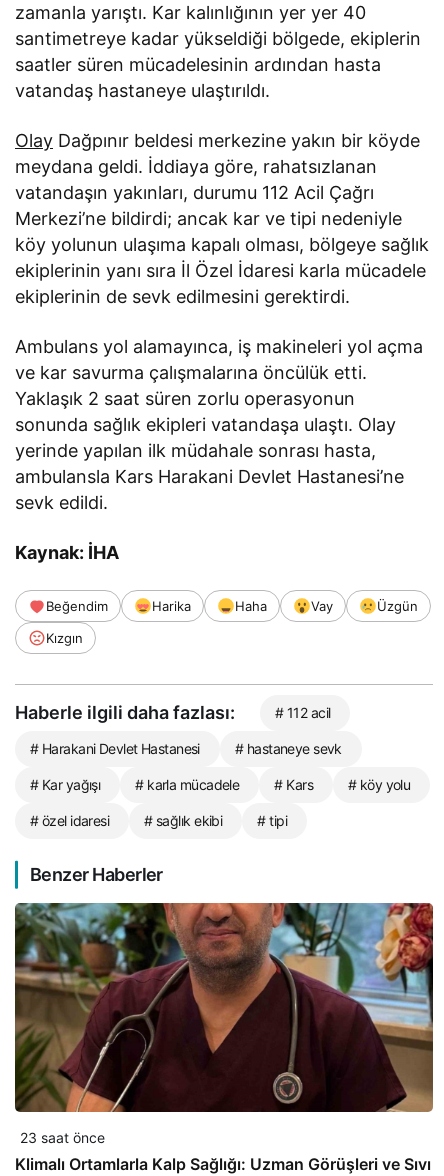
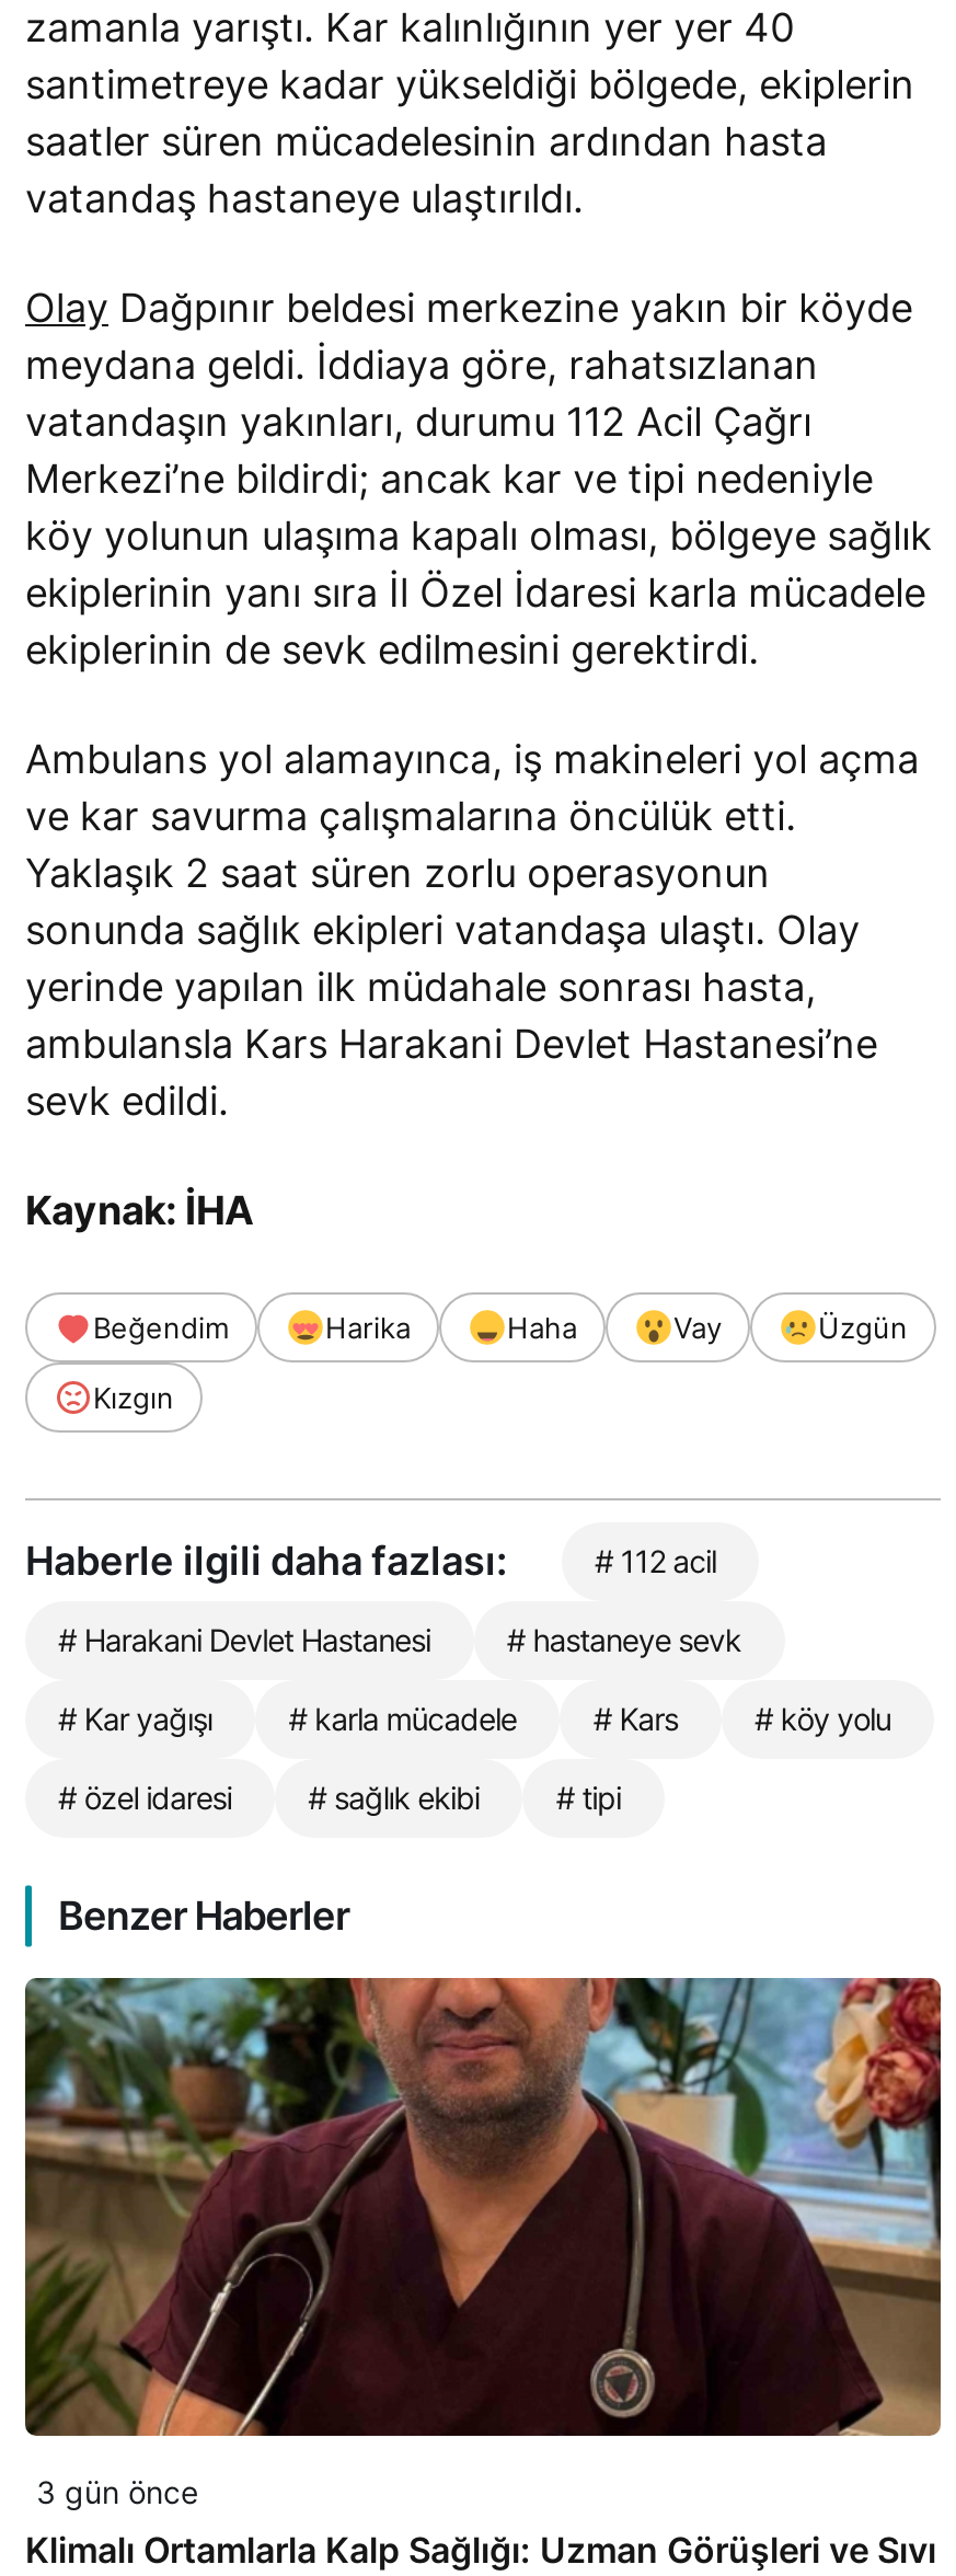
- 23 saat önce
+ 3 gün önce
